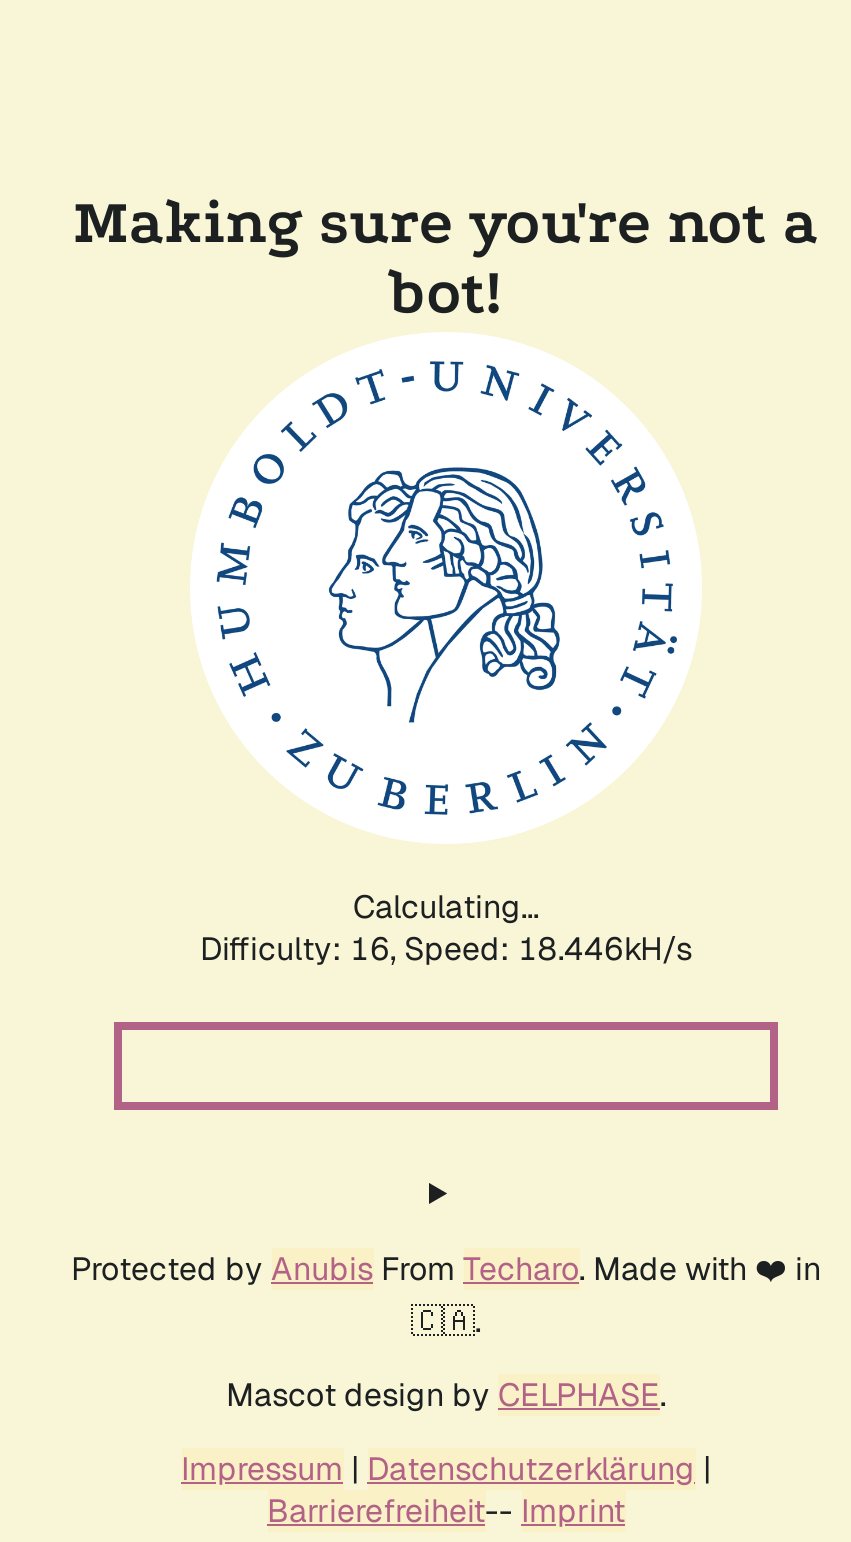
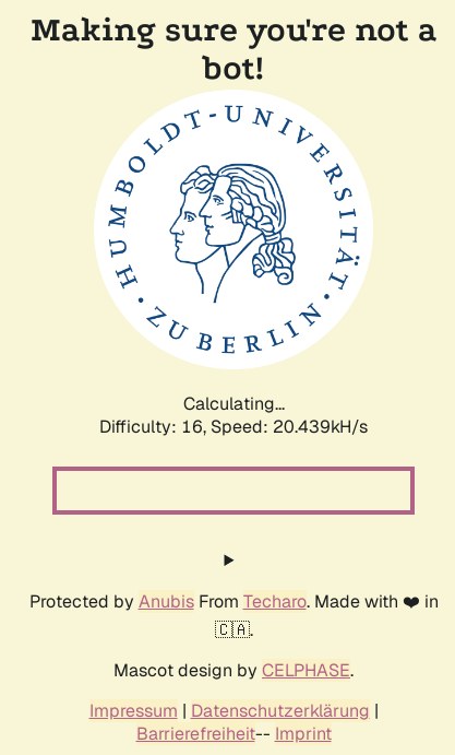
- Difficulty: 16, Speed: 18.446kH/s
+ Difficulty: 16, Speed: 20.439kH/s
